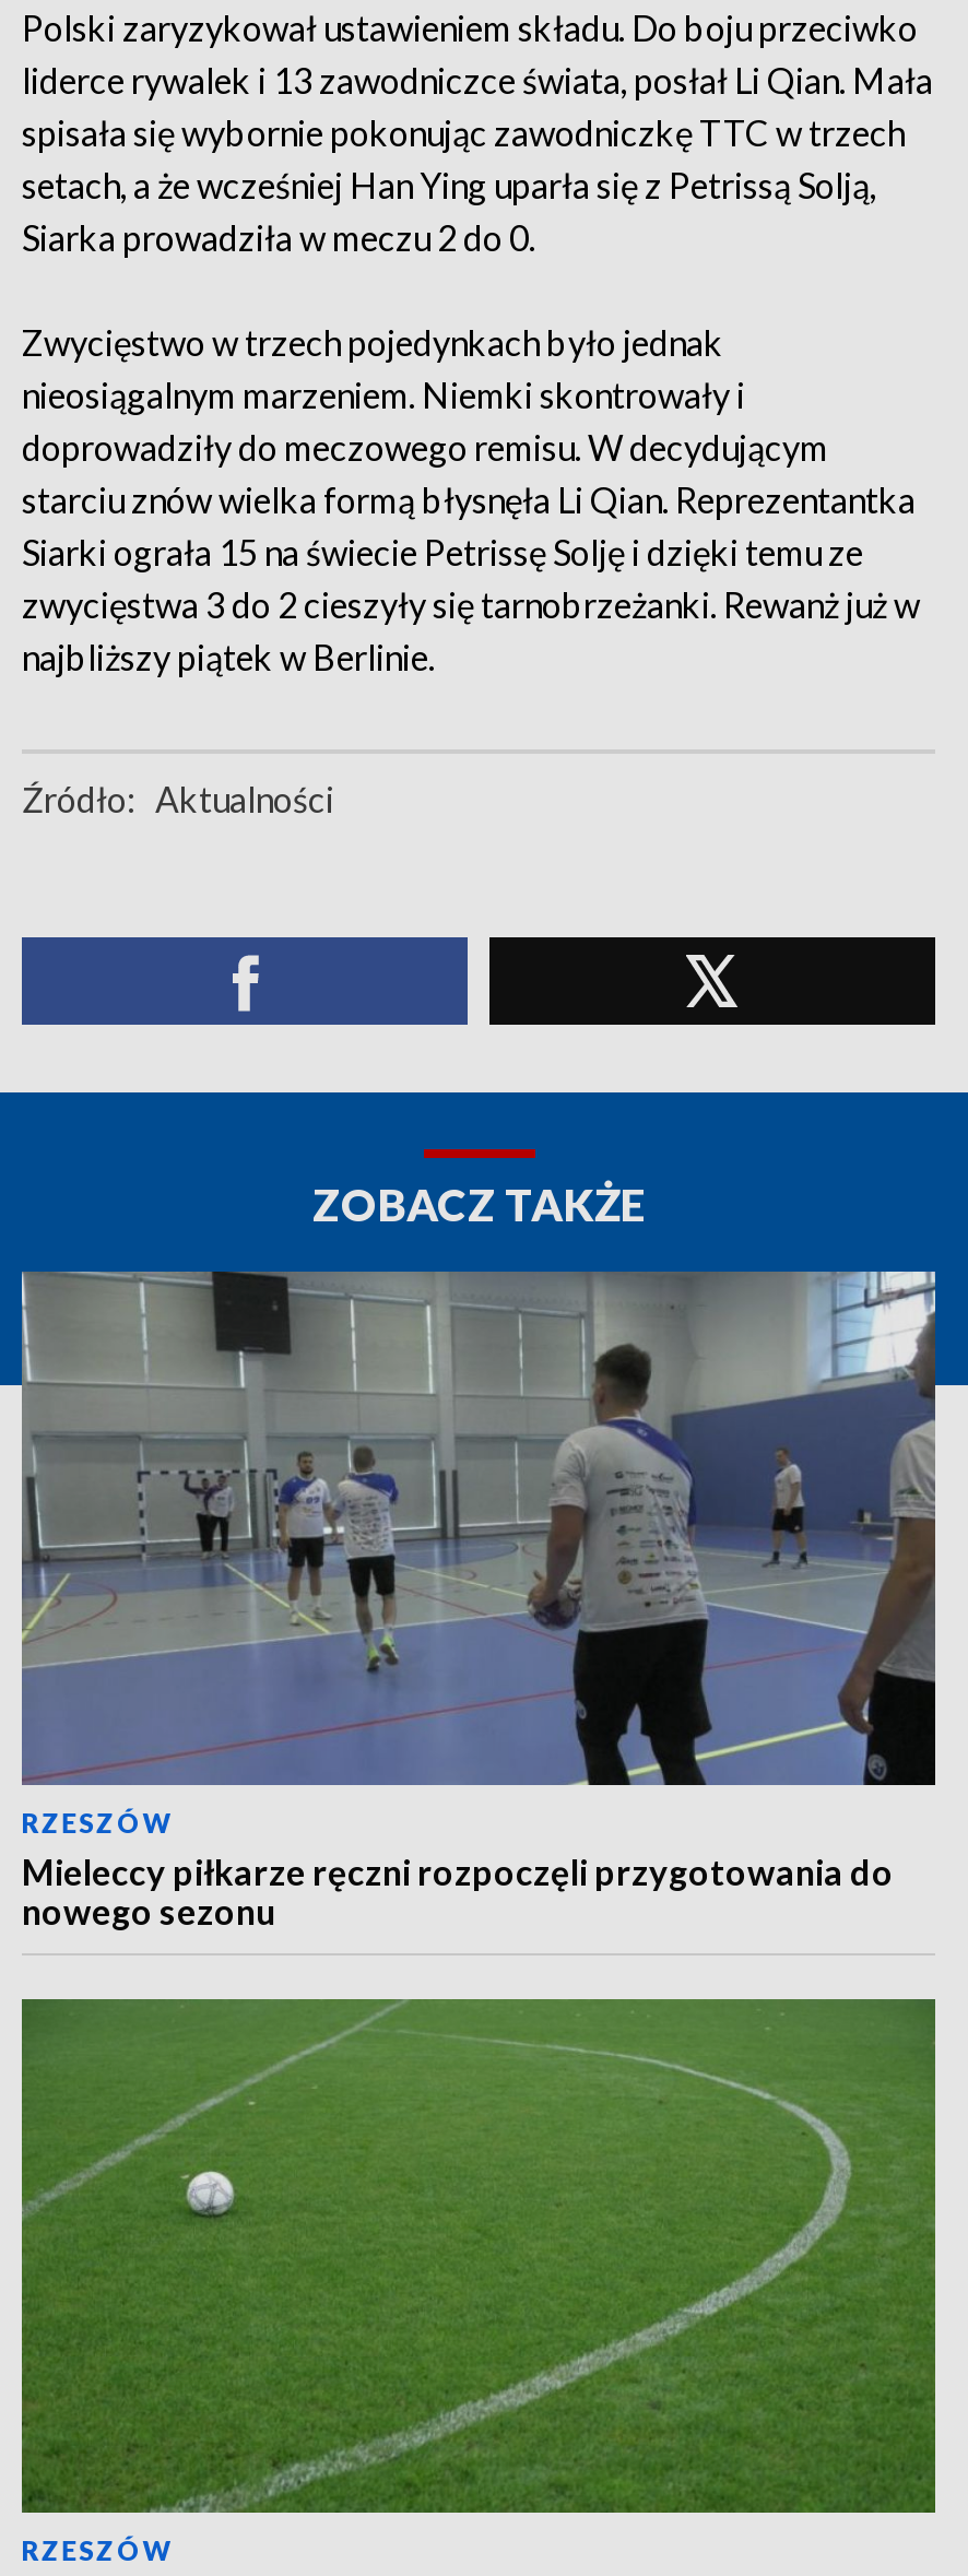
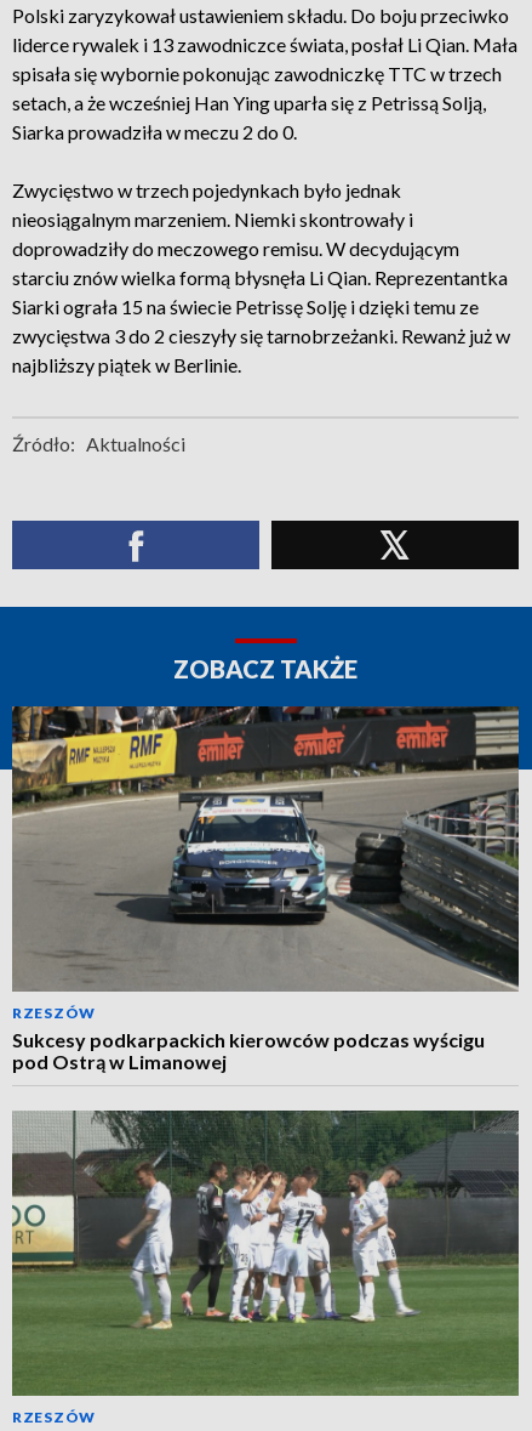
- [image]
- Mieleccy piłkarze ręczni rozpoczęli przygotowania do
- nowego sezonu
+ [image]
+ Sukcesy podkarpackich kierowców podczas wyścigu
+ pod Ostrą w Limanowej

- [image]
+ [image]
